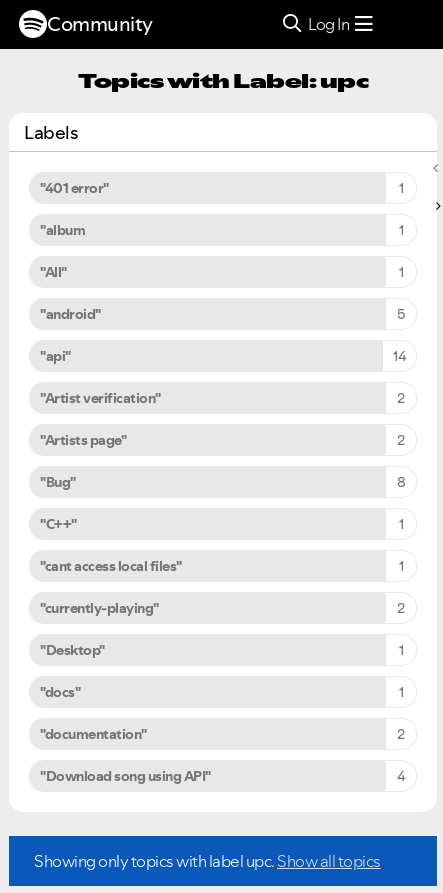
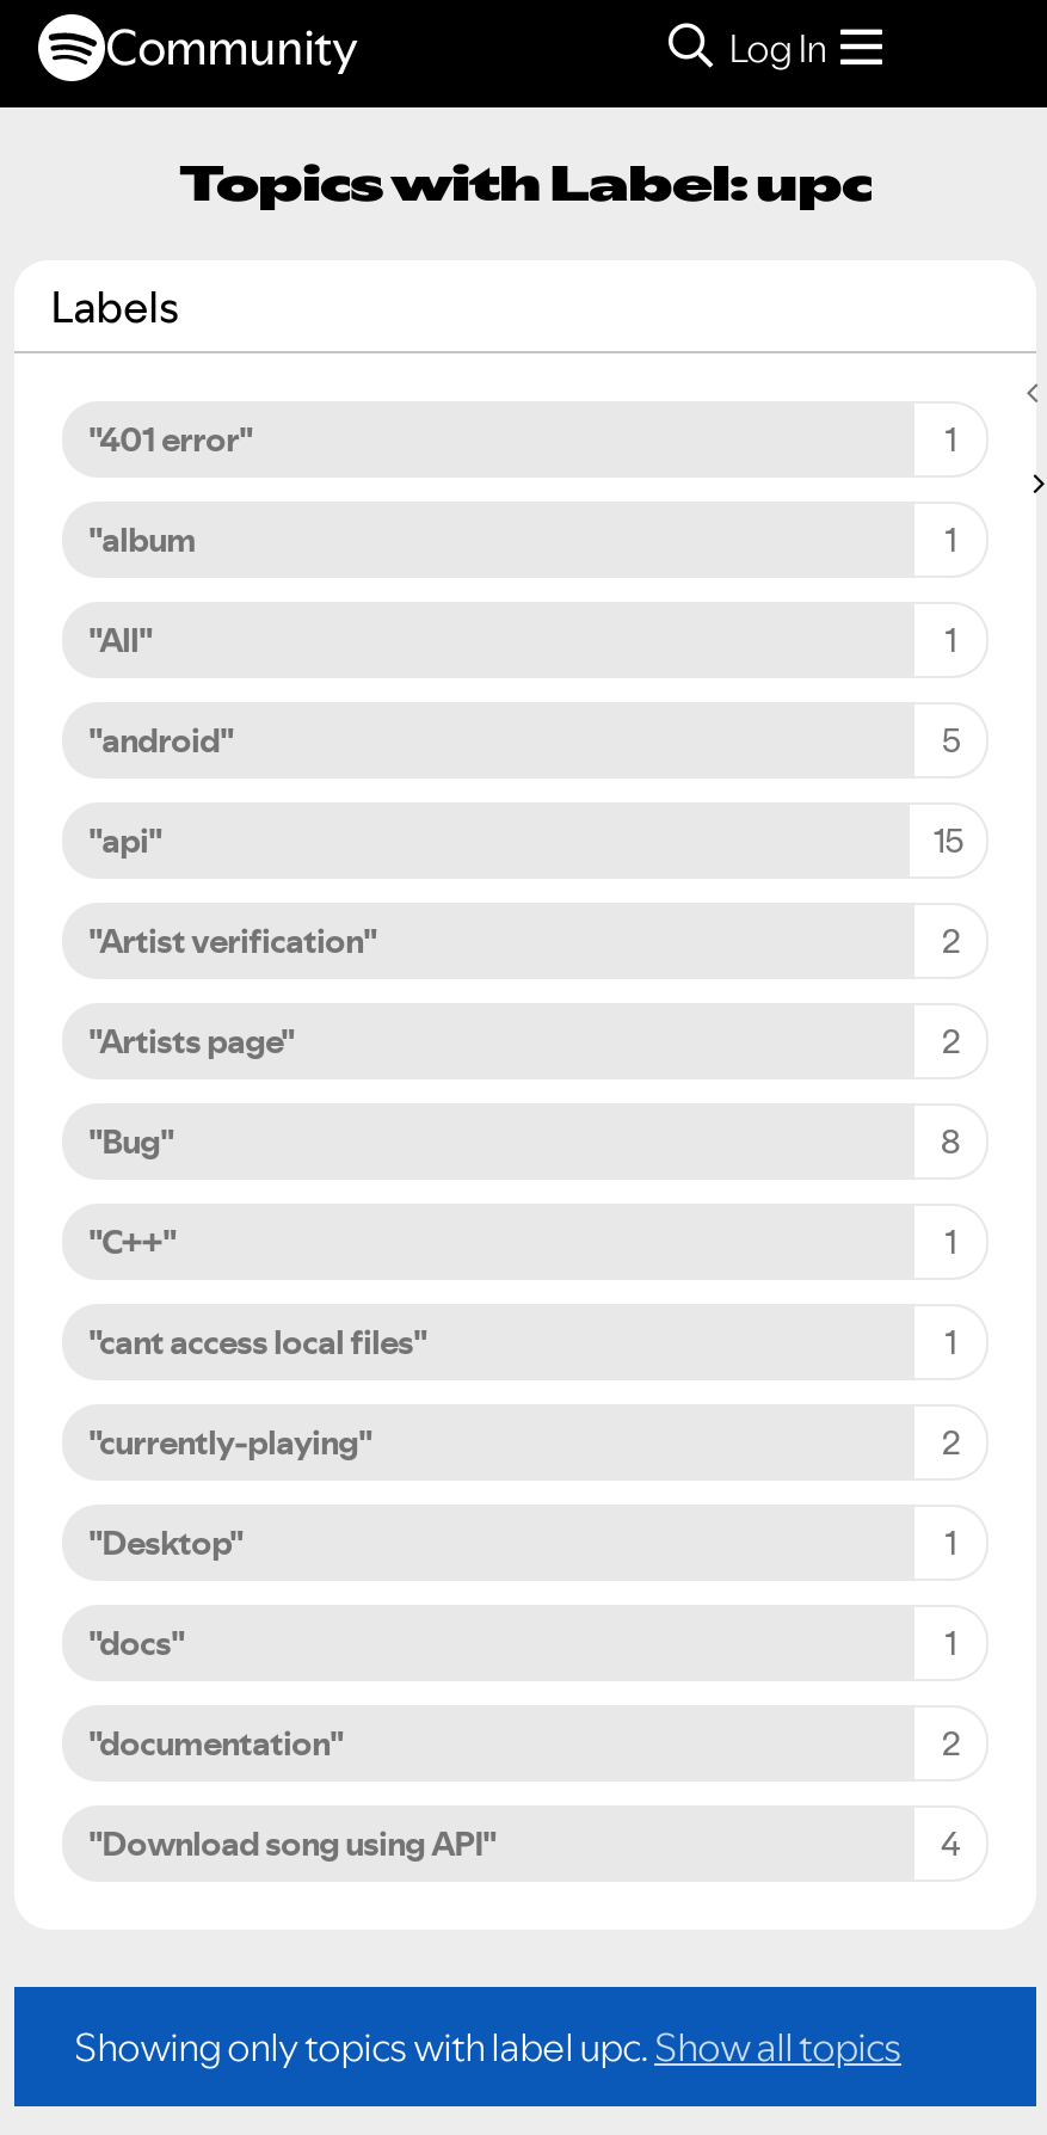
- 14
+ 15
